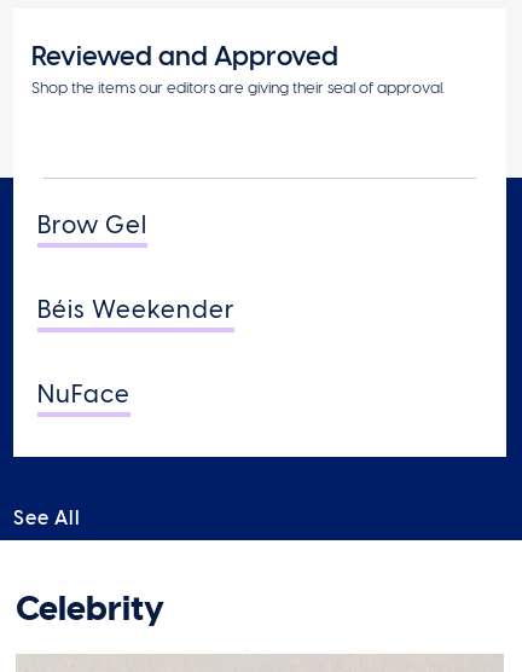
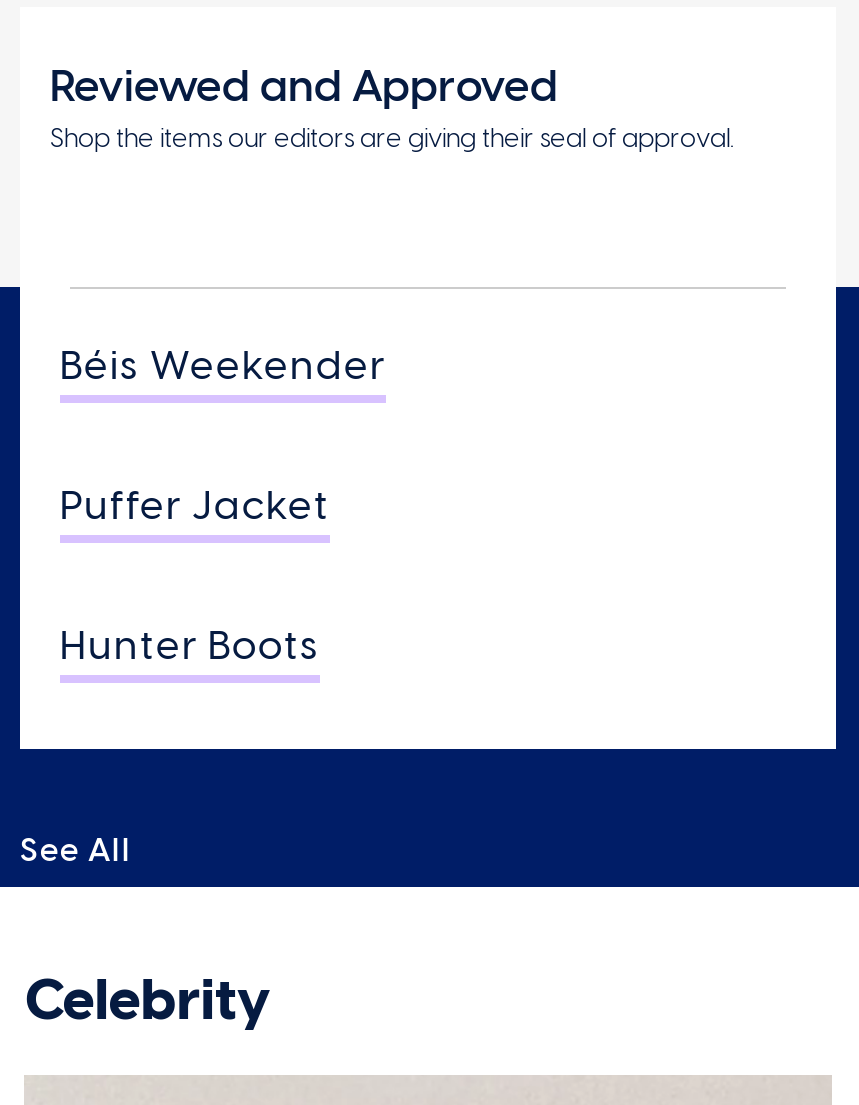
- Brow Gel

moved up: Béis Weekender

- NuFace
+ Puffer Jacket
+ Hunter Boots
